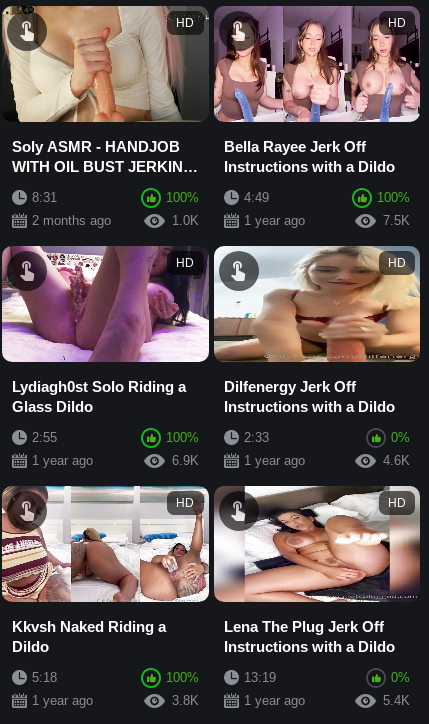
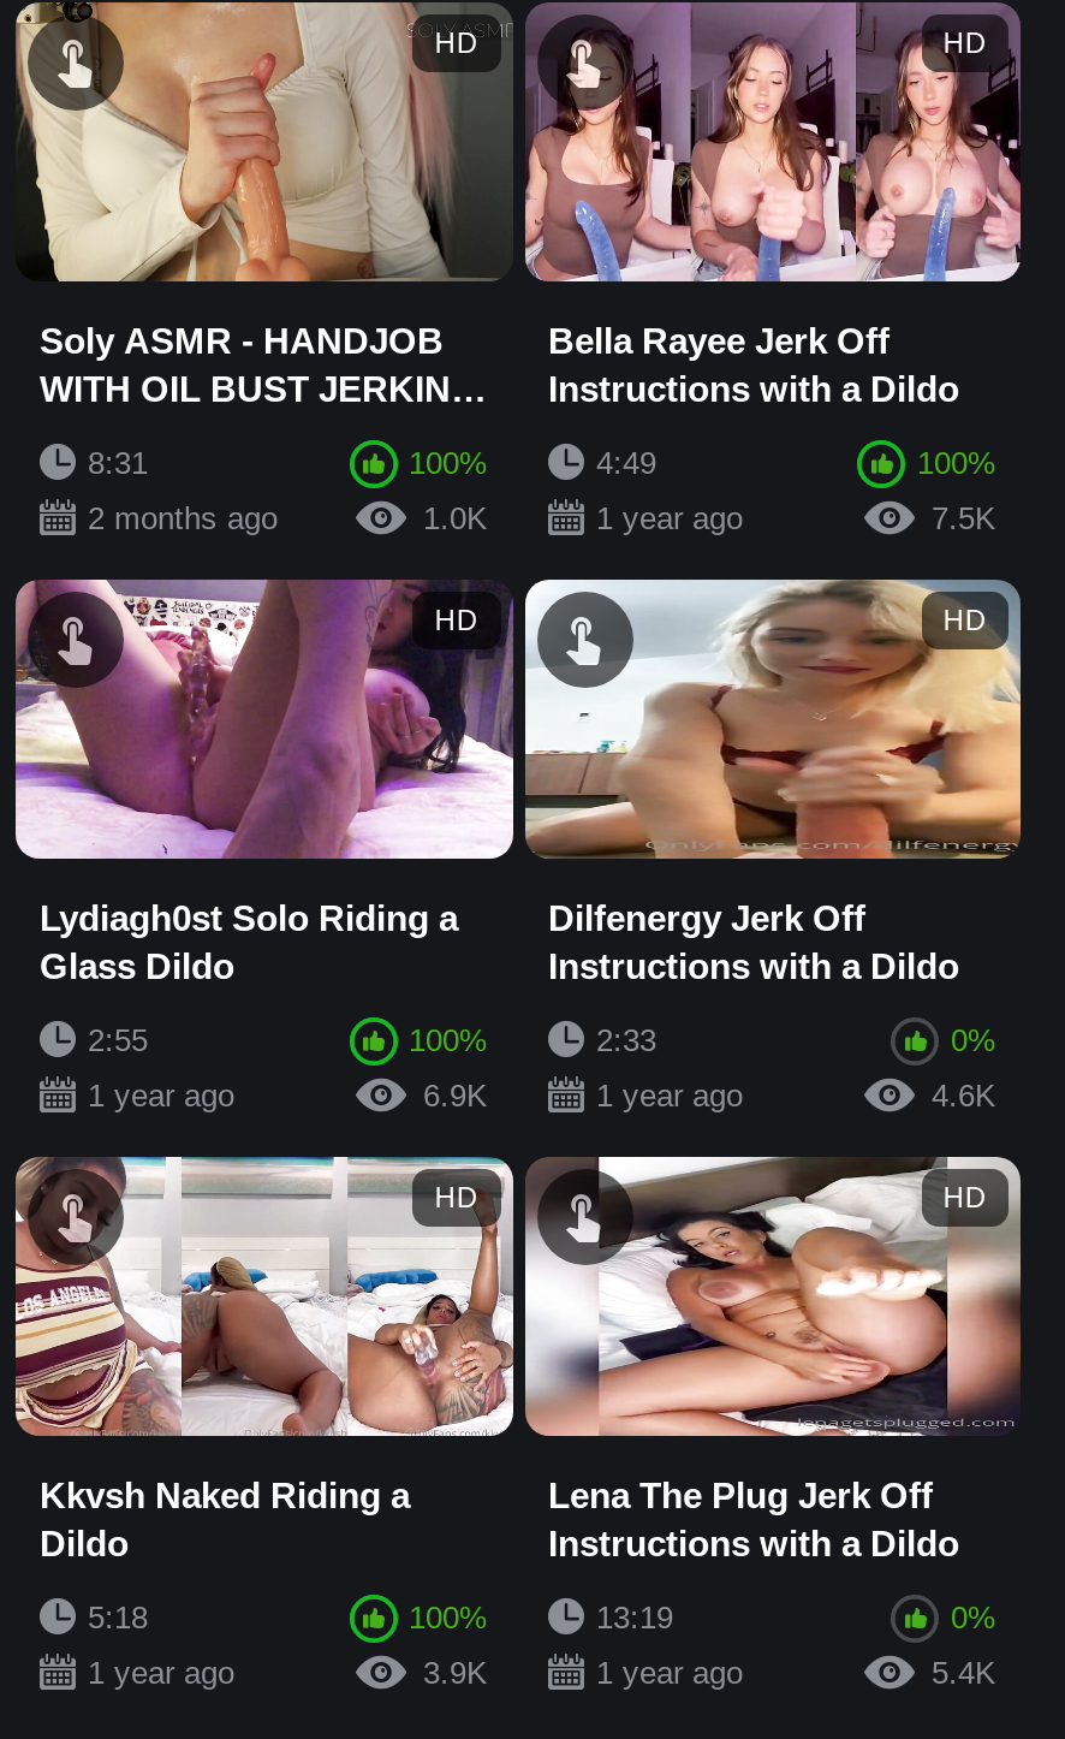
- 3.8K
+ 3.9K
